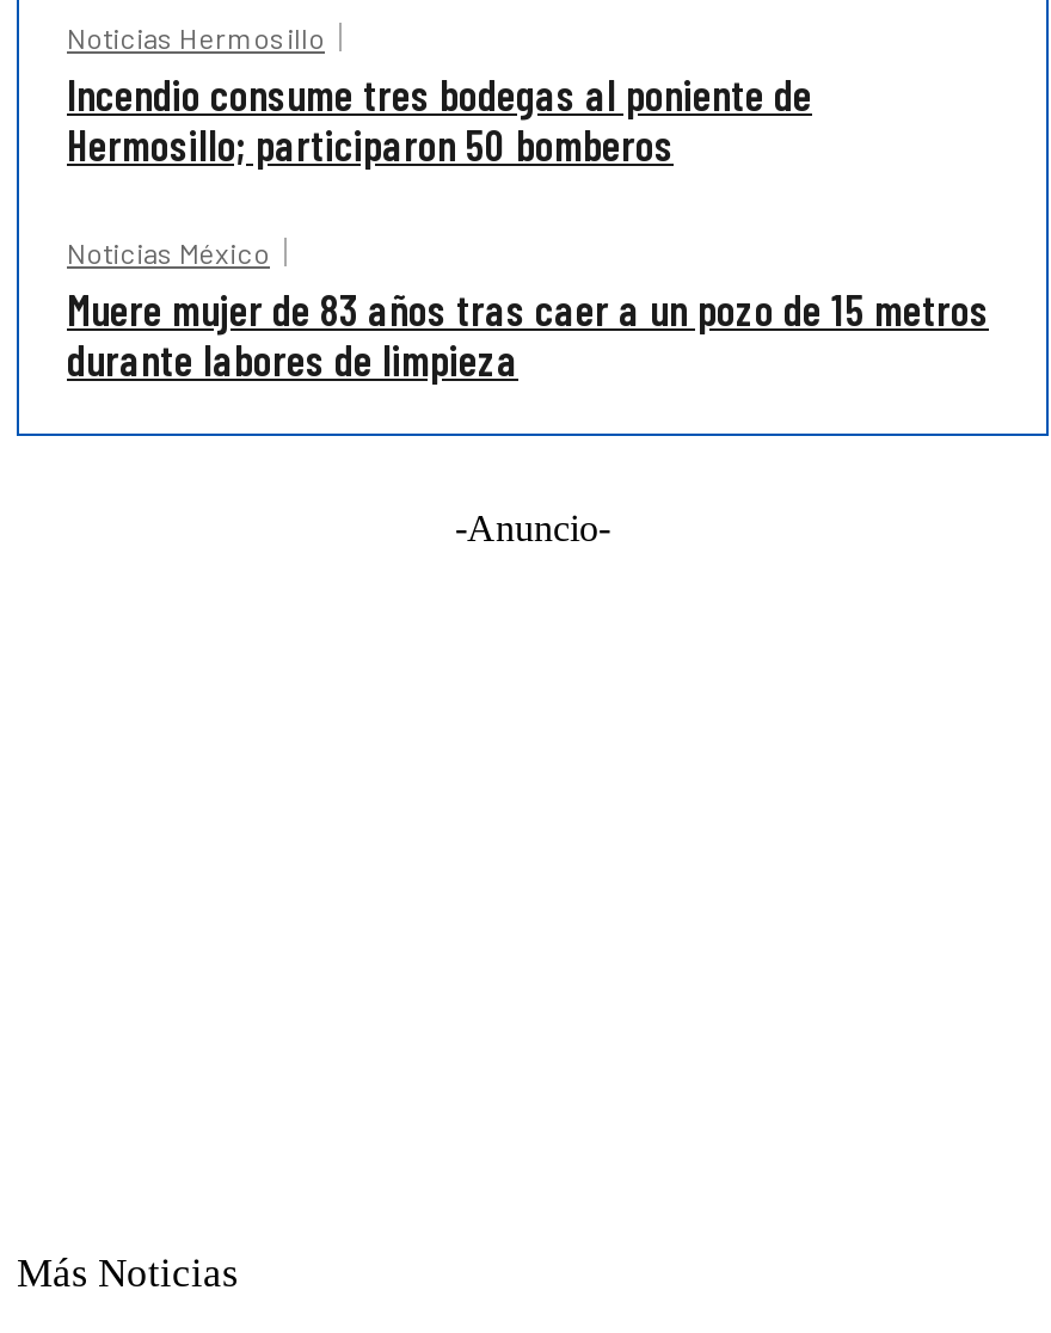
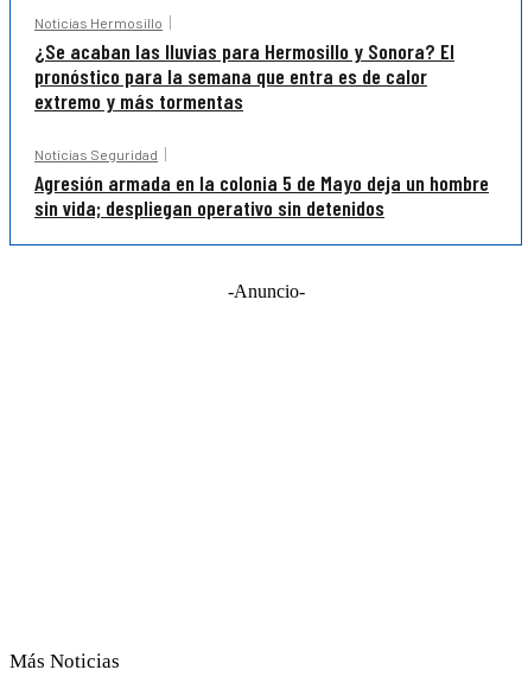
- Incendio consume tres bodegas al poniente de
- Hermosillo; participaron 50 bomberos
+ ¿Se acaban las lluvias para Hermosillo y Sonora? El
+ pronóstico para la semana que entra es de calor
+ extremo y más tormentas

- Noticias México
- Muere mujer de 83 años tras caer a un pozo de 15 metros
- durante labores de limpieza
+ Noticias Seguridad
+ Agresión armada en la colonia 5 de Mayo deja un hombre
+ sin vida; despliegan operativo sin detenidos
